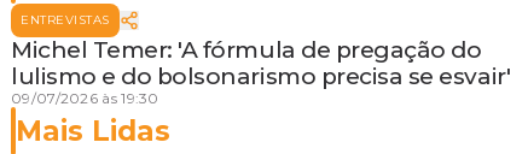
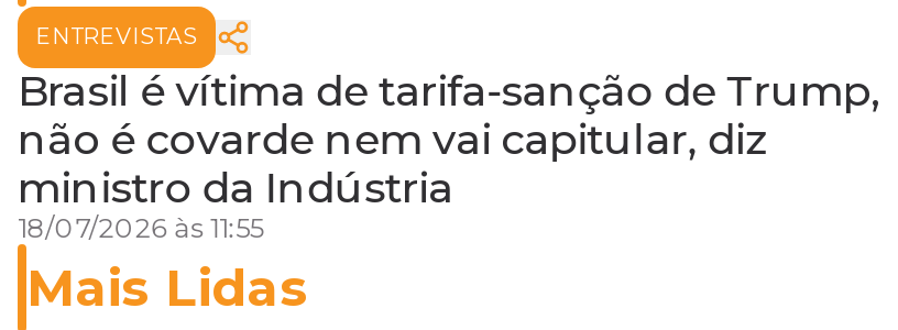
- Michel Temer: 'A fórmula de pregação do
- lulismo e do bolsonarismo precisa se esvair'
- 09/07/2026 às 19:30
+ Brasil é vítima de tarifa-sanção de Trump,
+ não é covarde nem vai capitular, diz
+ ministro da Indústria
+ 18/07/2026 às 11:55
